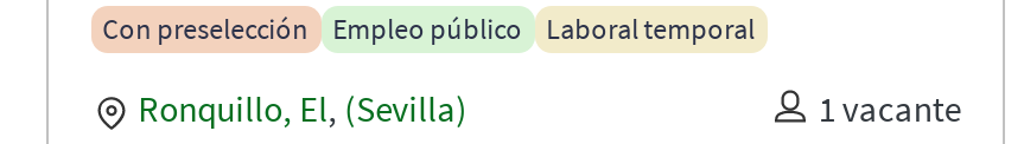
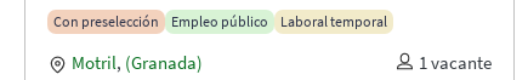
- Ronquillo, El, (Sevilla)
+ Motril, (Granada)
